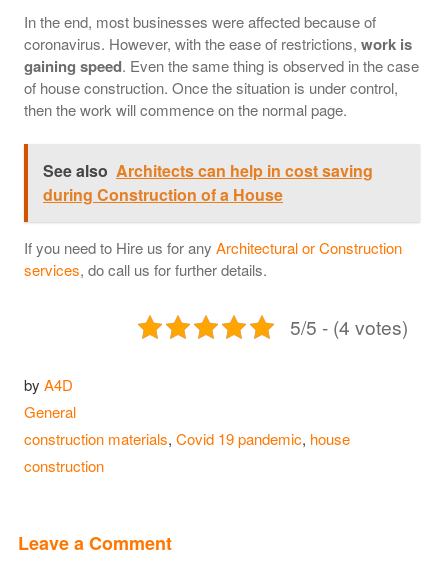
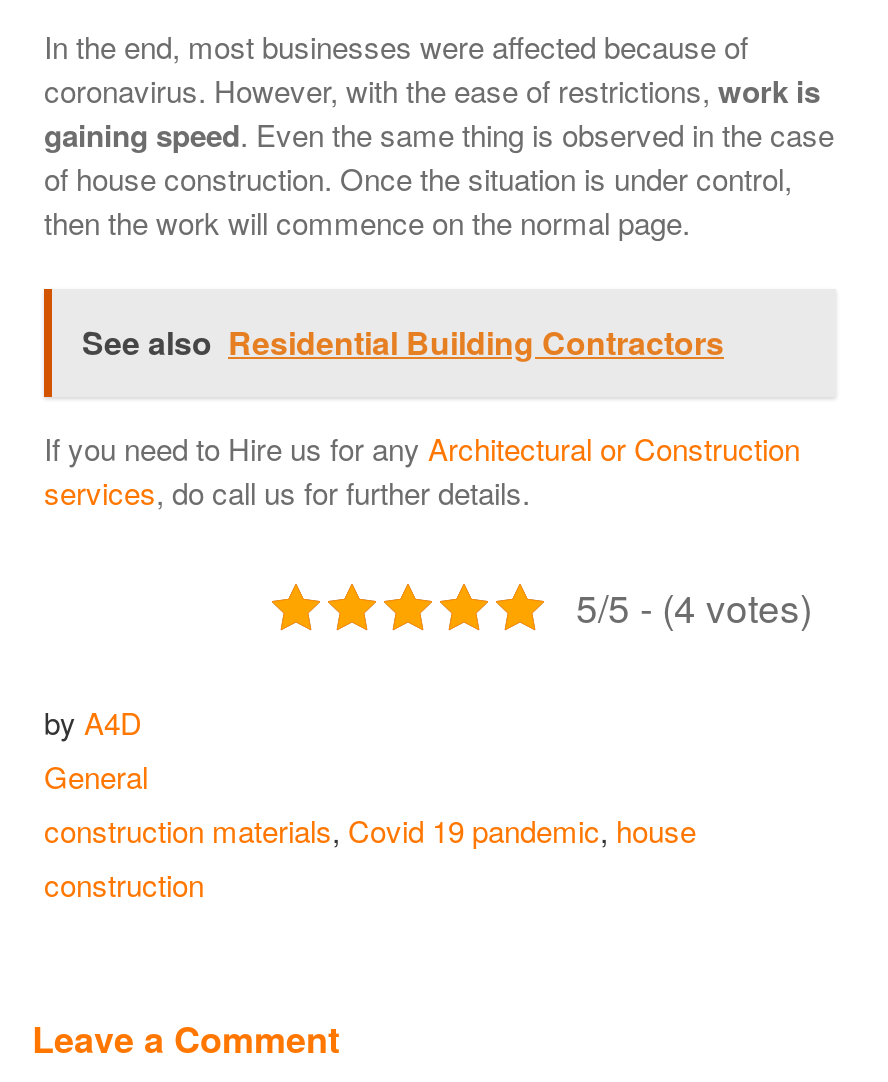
- See also Architects can help in cost saving
- during Construction of a House
+ See also Residential Building Contractors
